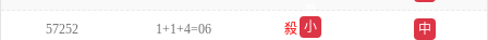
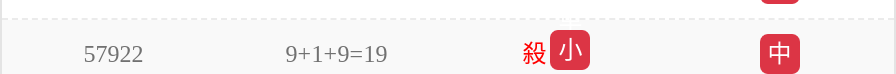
- 57252
+ 57922

- 1+1+4=06
+ 9+1+9=19
